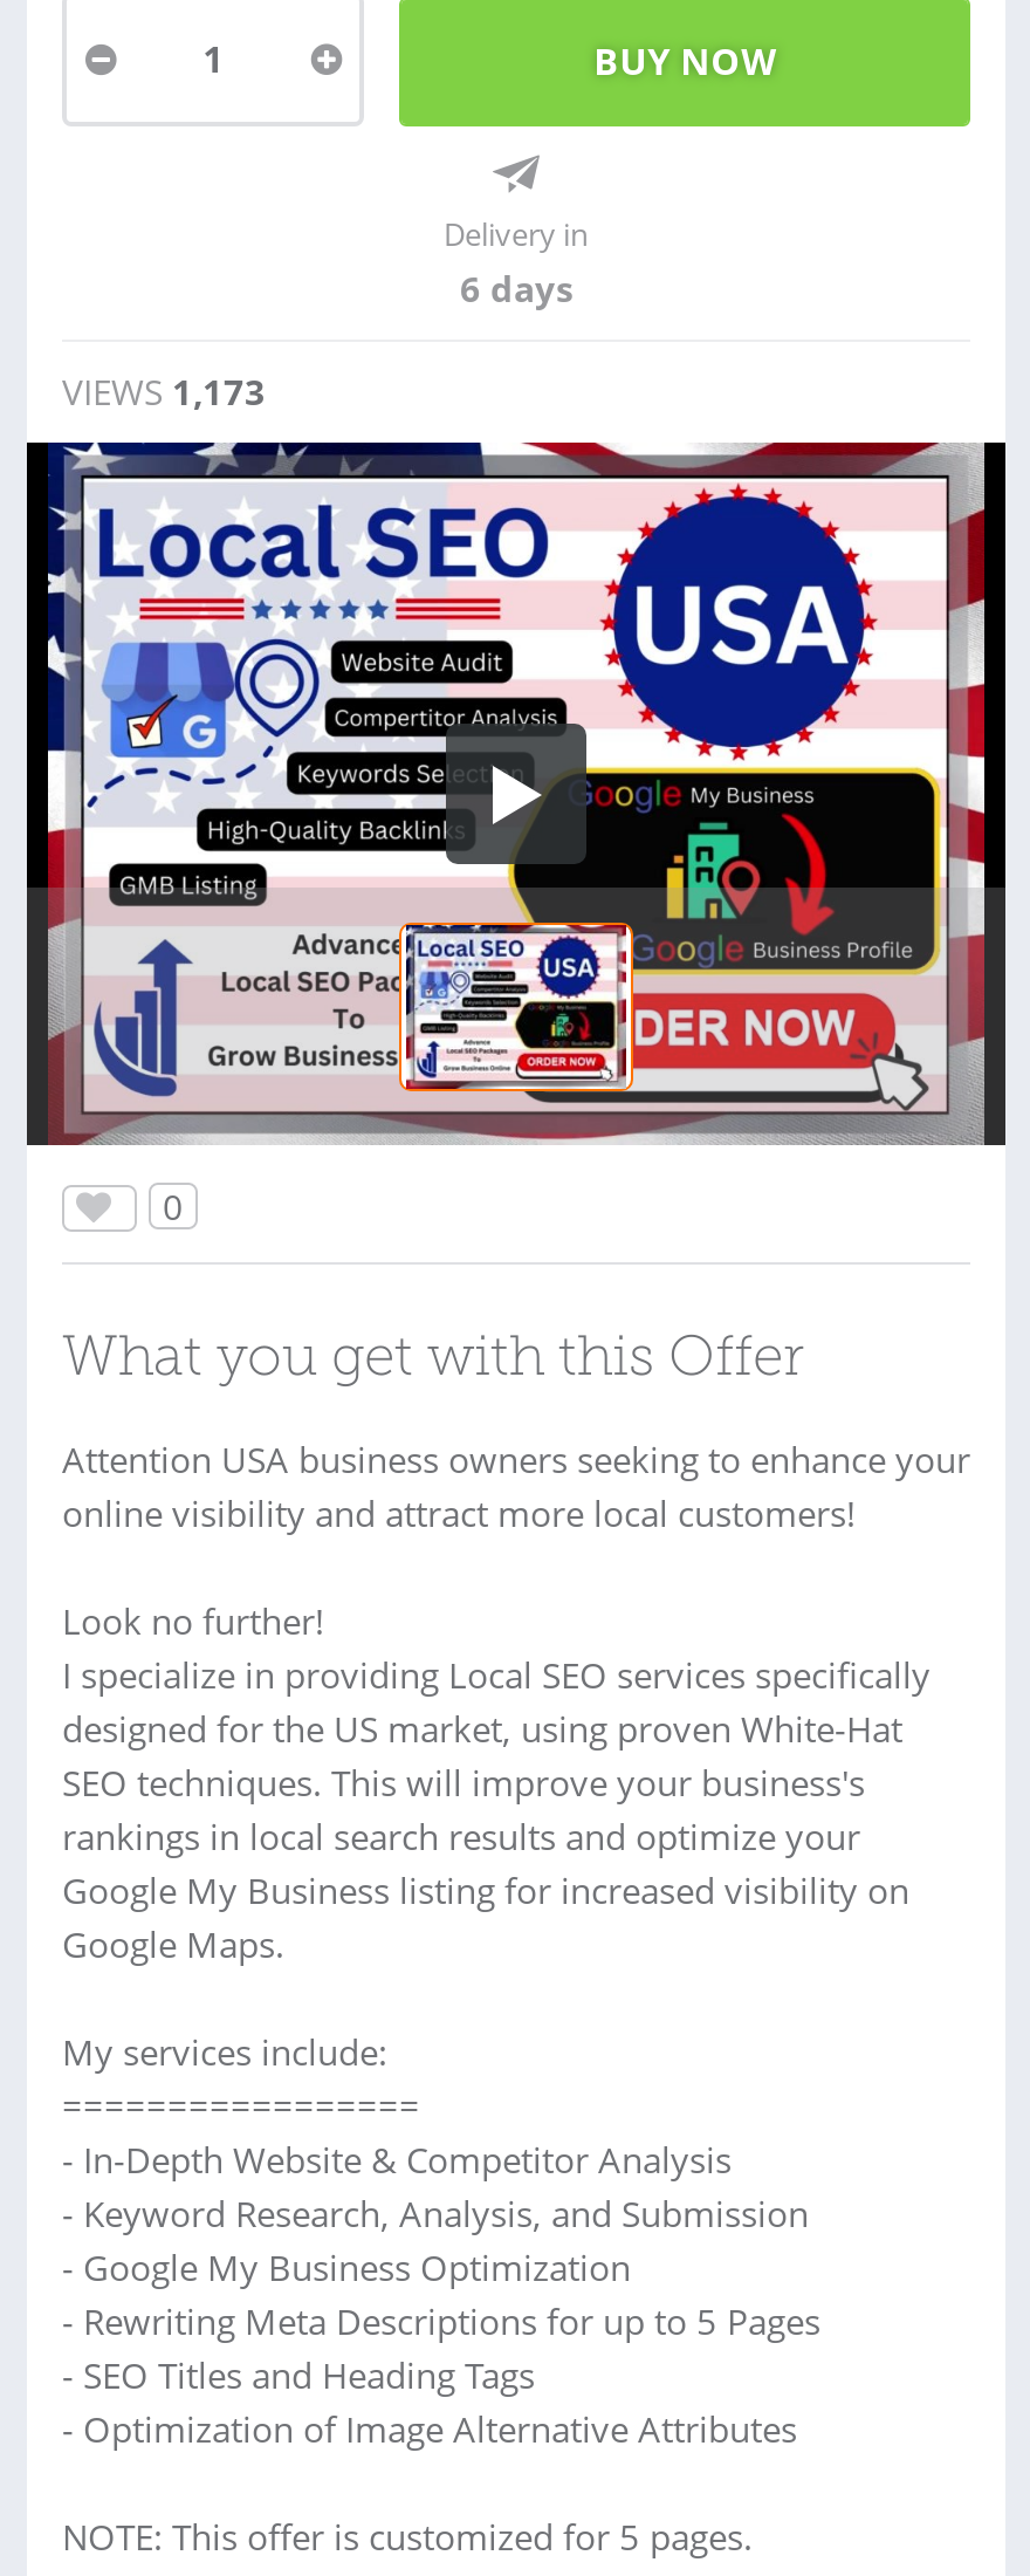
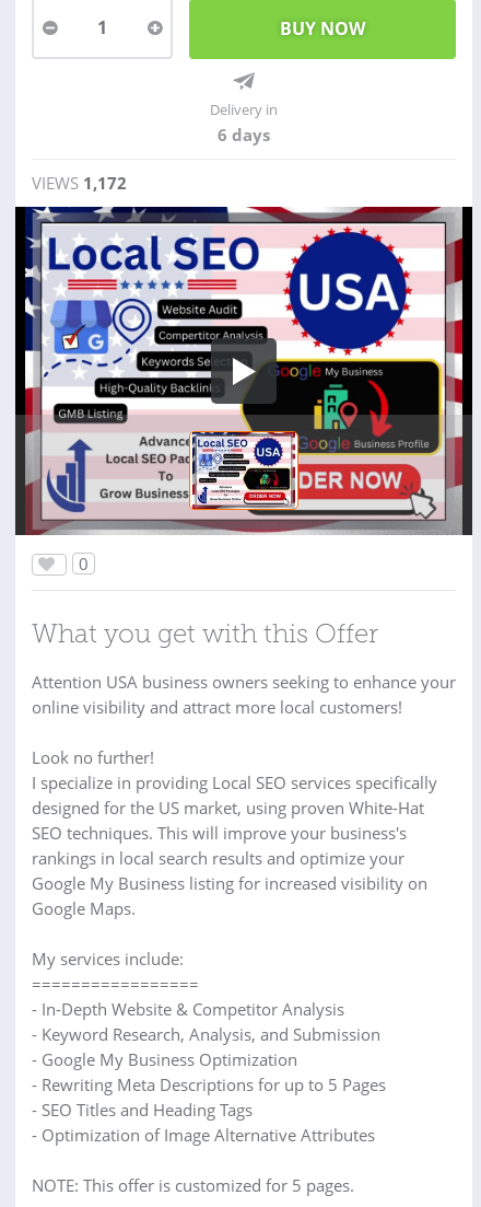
- VIEWS 1,173
+ VIEWS 1,172
